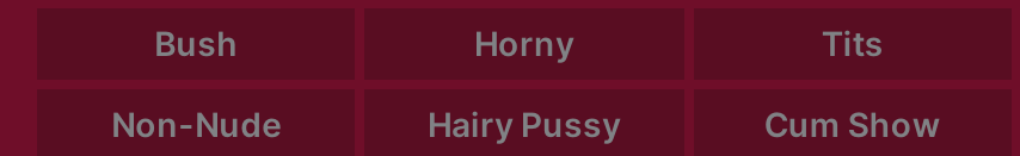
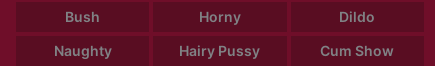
- Tits
+ Dildo

- Non-Nude
+ Naughty
